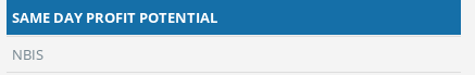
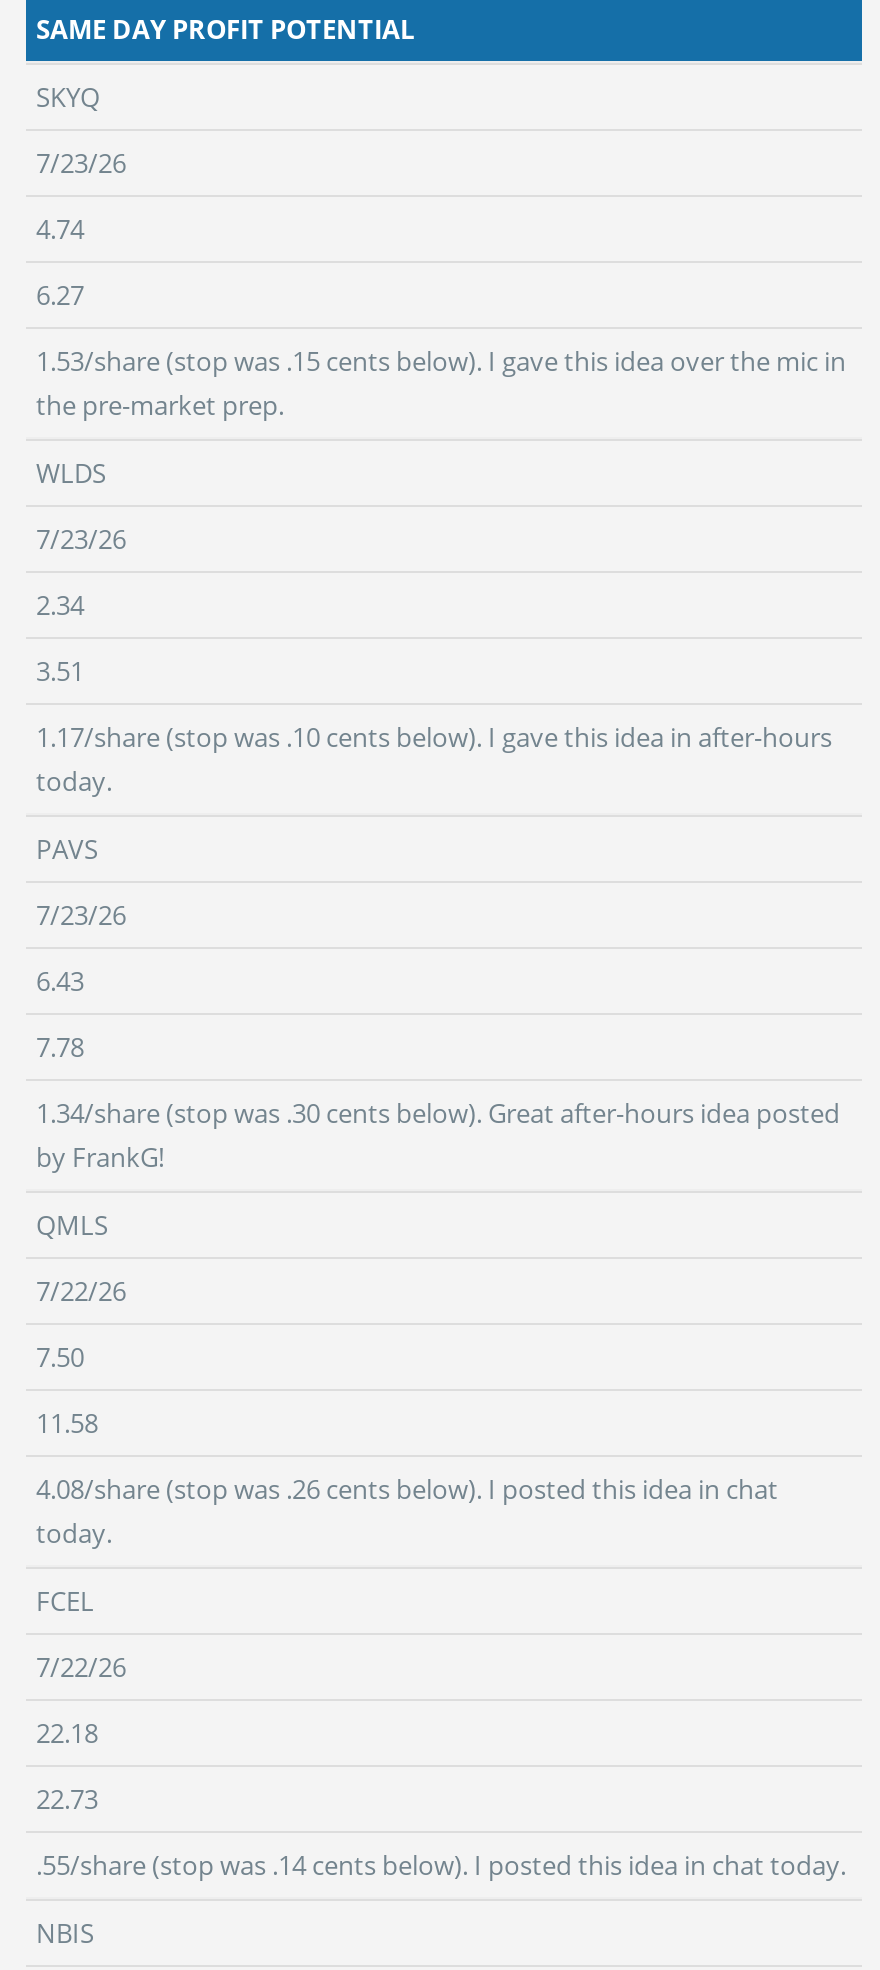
+ SKYQ
+ 7/23/26
+ 4.74
+ 6.27
+ 1.53/share (stop was .15 cents below). I gave this idea over the mic in
+ the pre-market prep.
+ WLDS
+ 7/23/26
+ 2.34
+ 3.51
+ 1.17/share (stop was .10 cents below). I gave this idea in after-hours
+ today.
+ PAVS
+ 7/23/26
+ 6.43
+ 7.78
+ 1.34/share (stop was .30 cents below). Great after-hours idea posted
+ by FrankG!
+ QMLS
+ 7/22/26
+ 7.50
+ 11.58
+ 4.08/share (stop was .26 cents below). I posted this idea in chat
+ today.
+ FCEL
+ 7/22/26
+ 22.18
+ 22.73
+ .55/share (stop was .14 cents below). I posted this idea in chat today.
